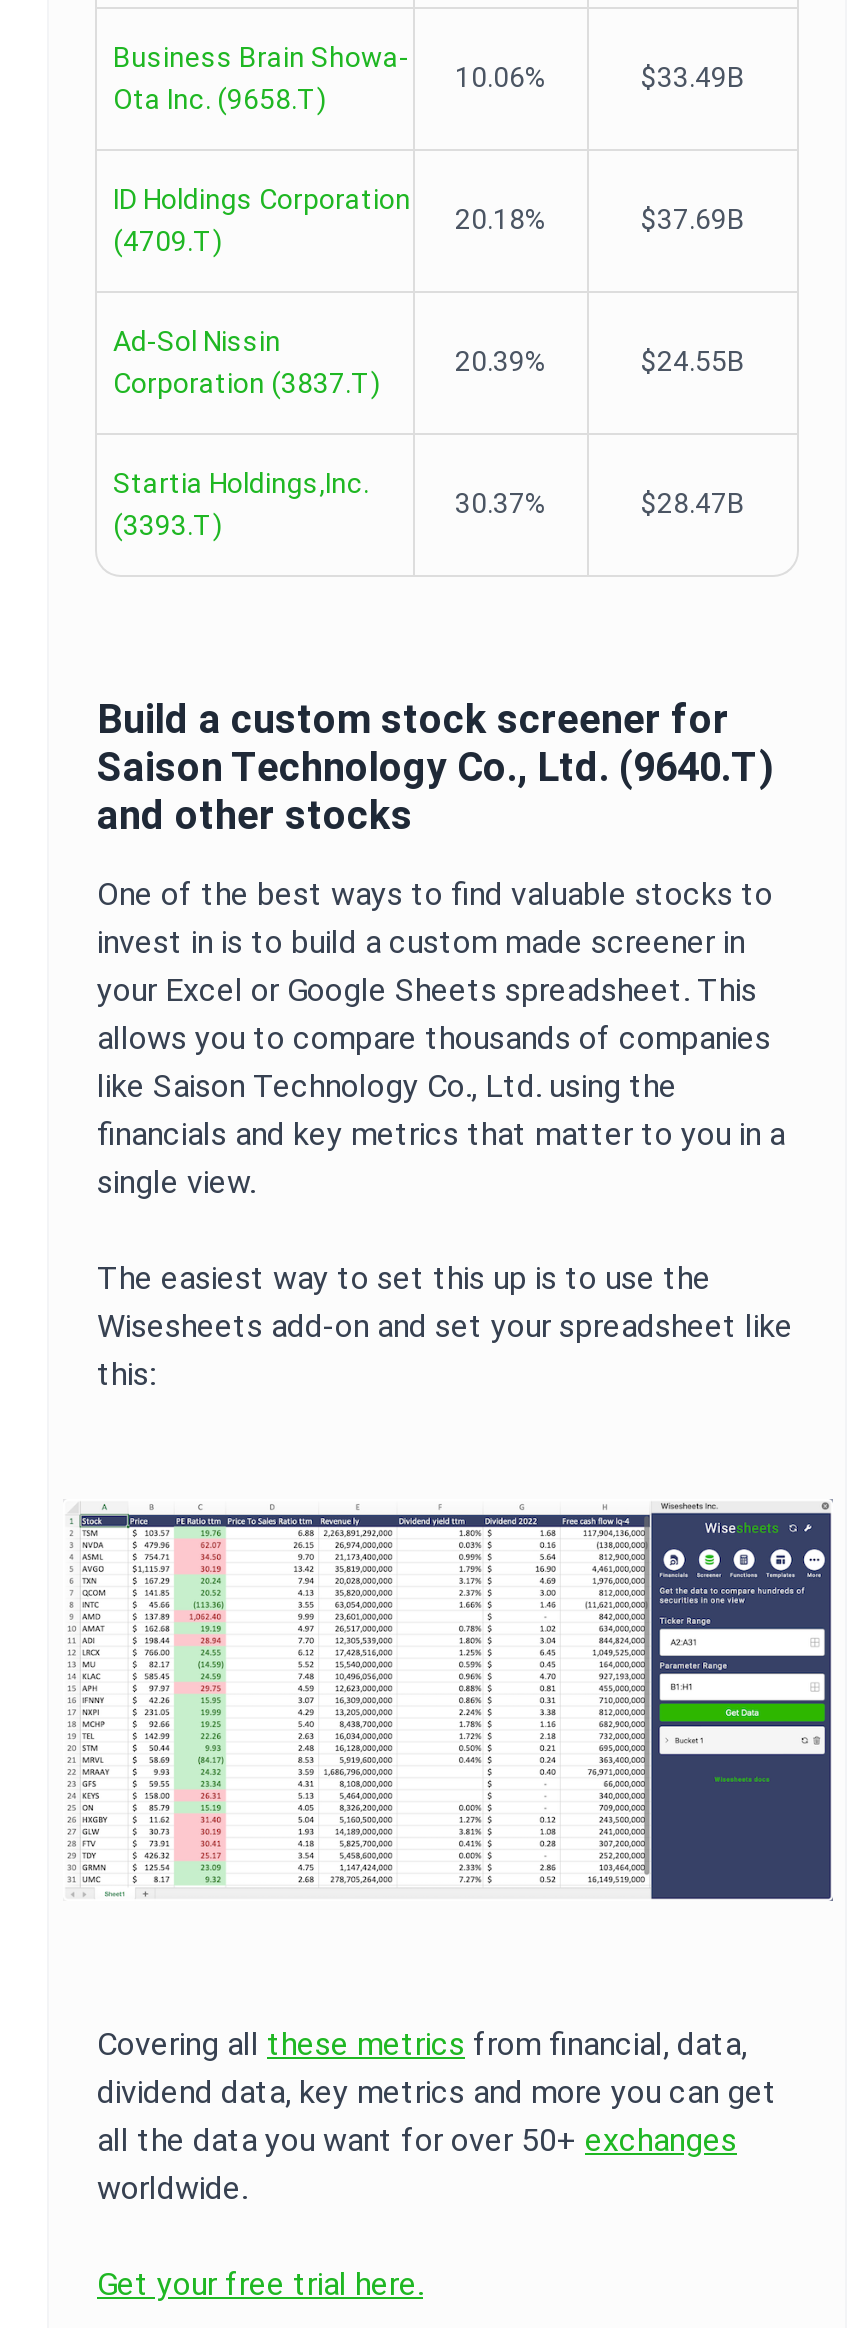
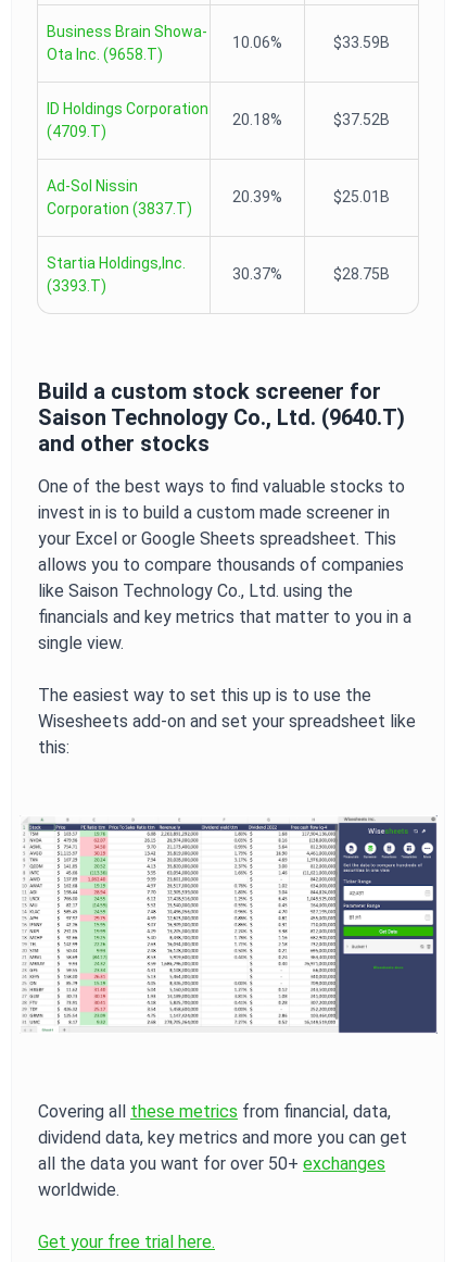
- $33.49B
+ $33.59B

- $37.69B
+ $37.52B

- $24.55B
+ $25.01B

- $28.47B
+ $28.75B
